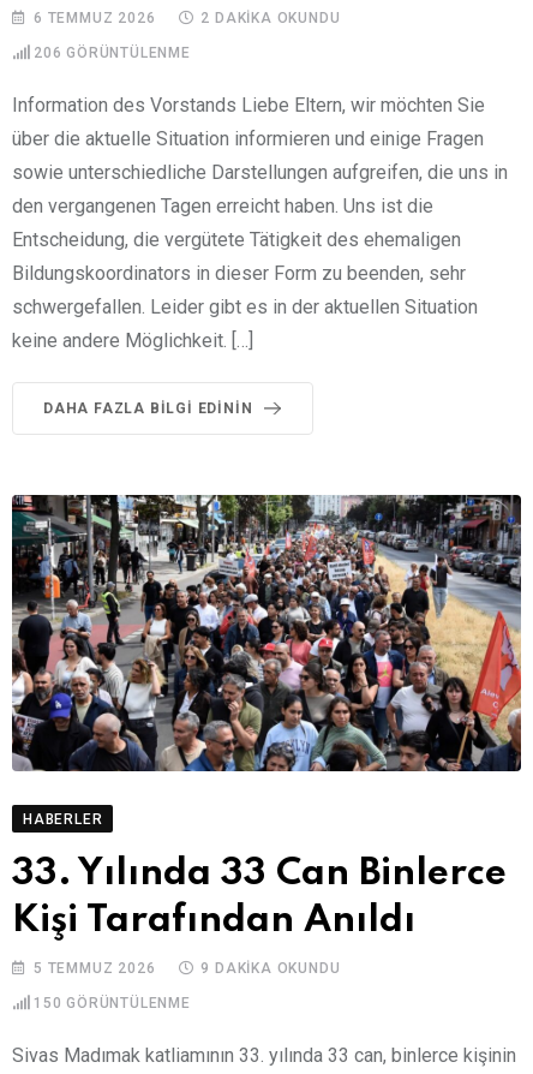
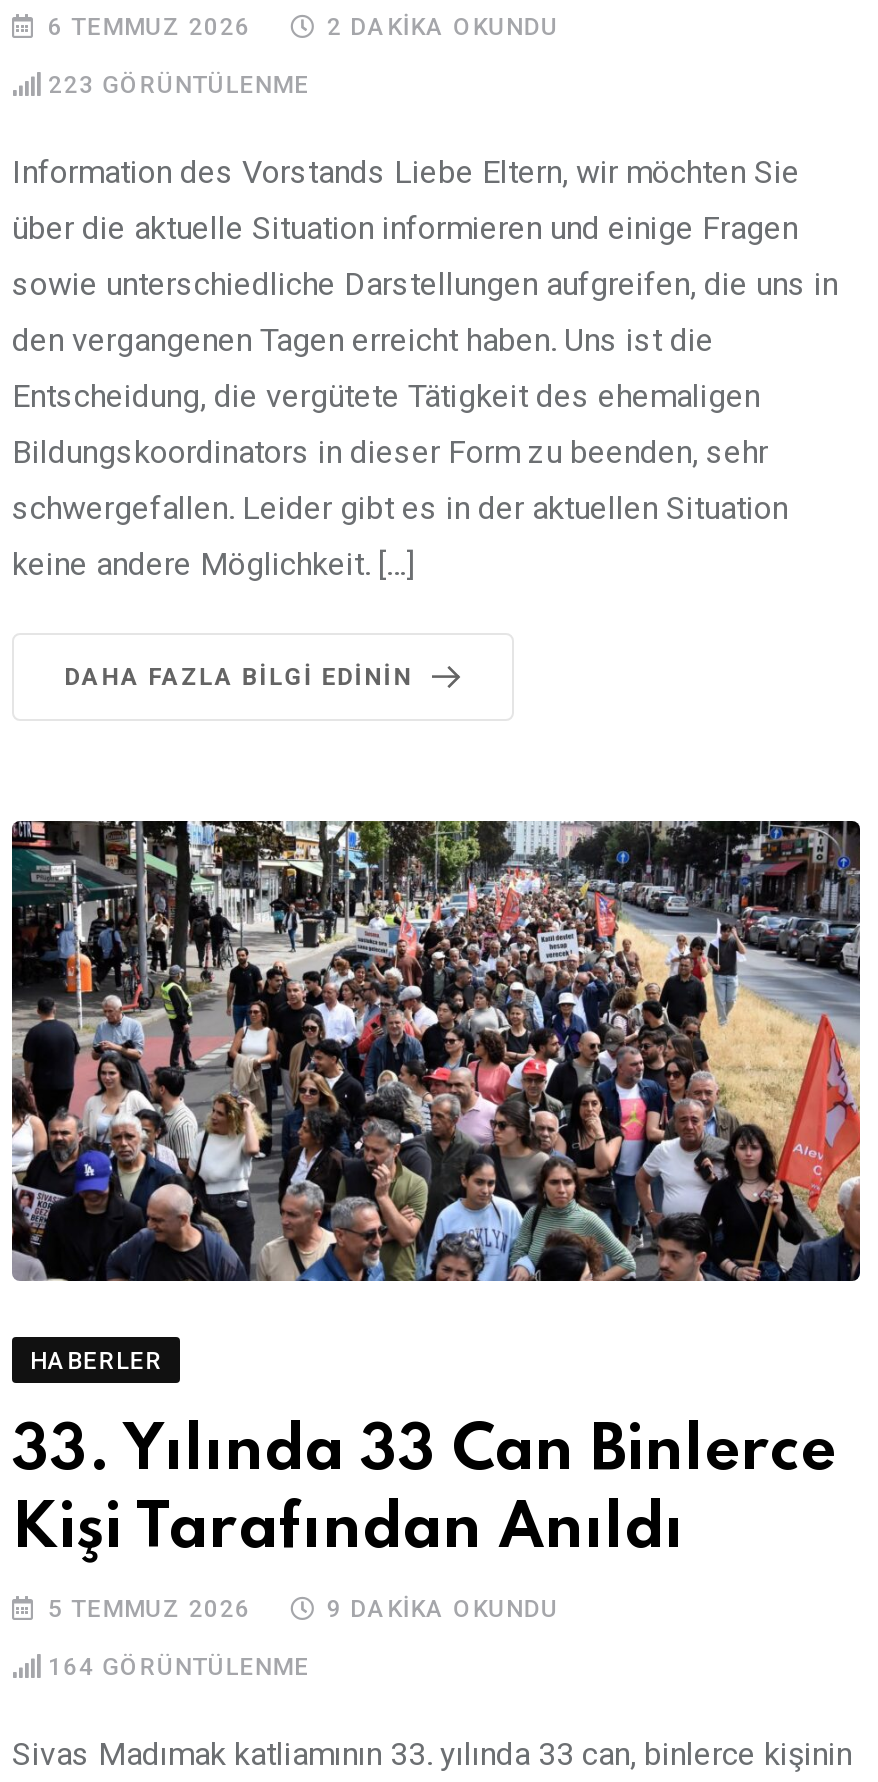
- 206 GÖRÜNTÜLENME
+ 223 GÖRÜNTÜLENME

- 150 GÖRÜNTÜLENME
+ 164 GÖRÜNTÜLENME
